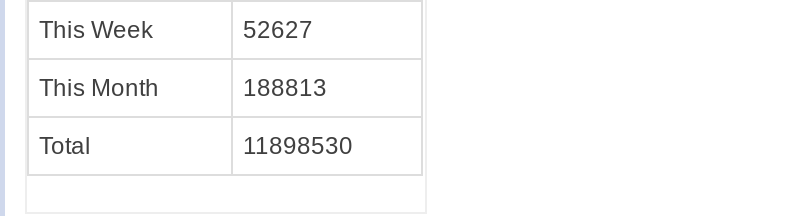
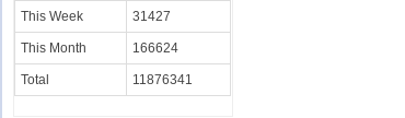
- 52627
+ 31427

- 188813
+ 166624

- 11898530
+ 11876341
